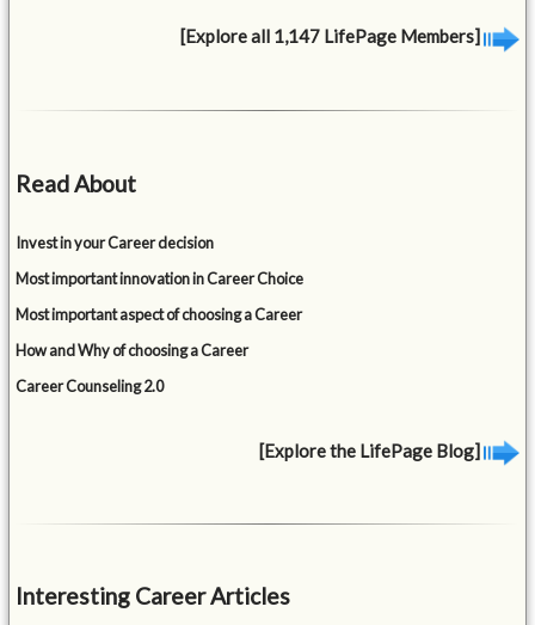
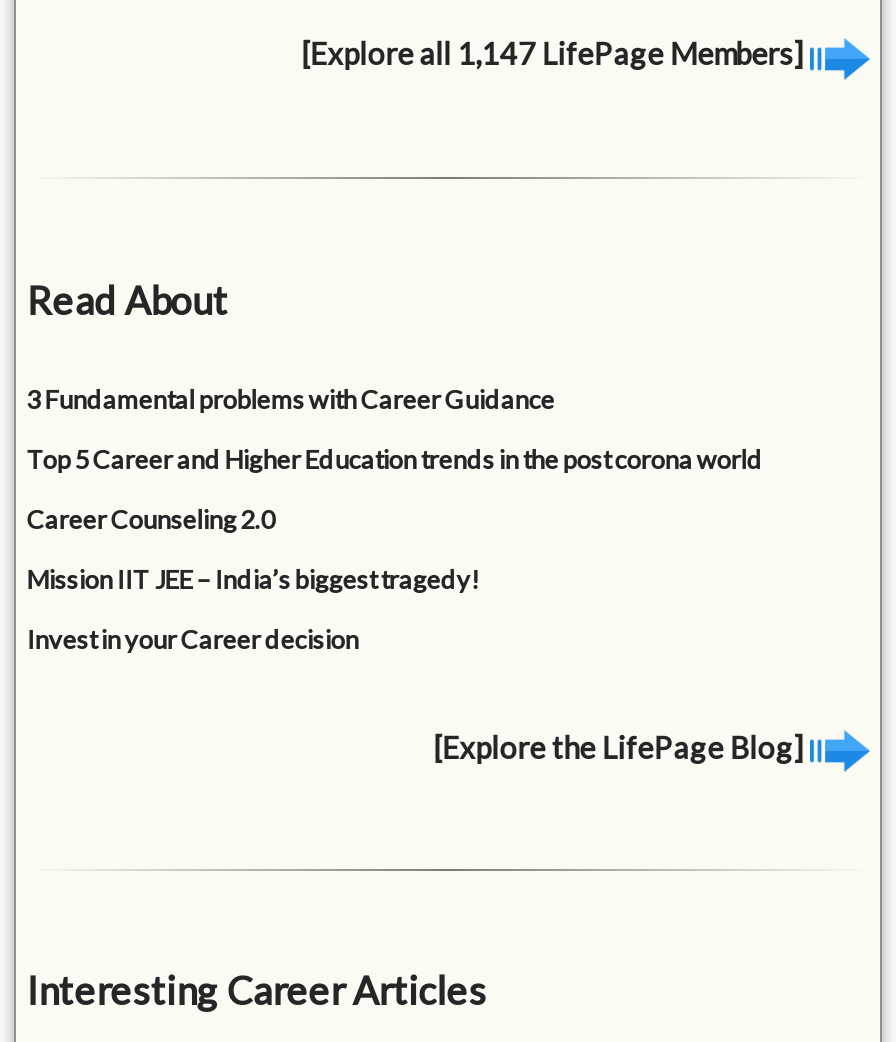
+ 3 Fundamental problems with Career Guidance
+ Top 5 Career and Higher Education trends in the post corona world
+ Mission IIT JEE – India’s biggest tragedy!

moved down: Invest in your Career decision

- Most important innovation in Career Choice
- Most important aspect of choosing a Career
- How and Why of choosing a Career

moved up: Career Counseling 2.0
